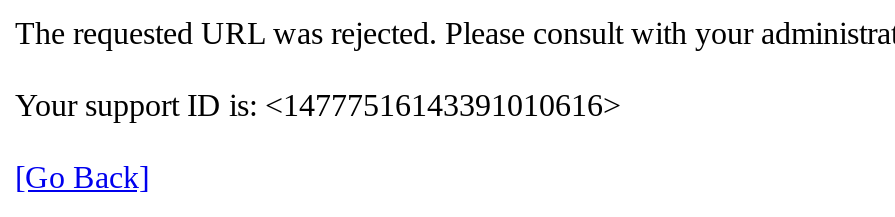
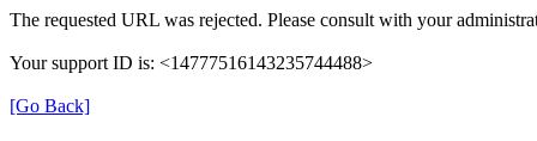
- Your support ID is: <14777516143391010616>
+ Your support ID is: <14777516143235744488>
